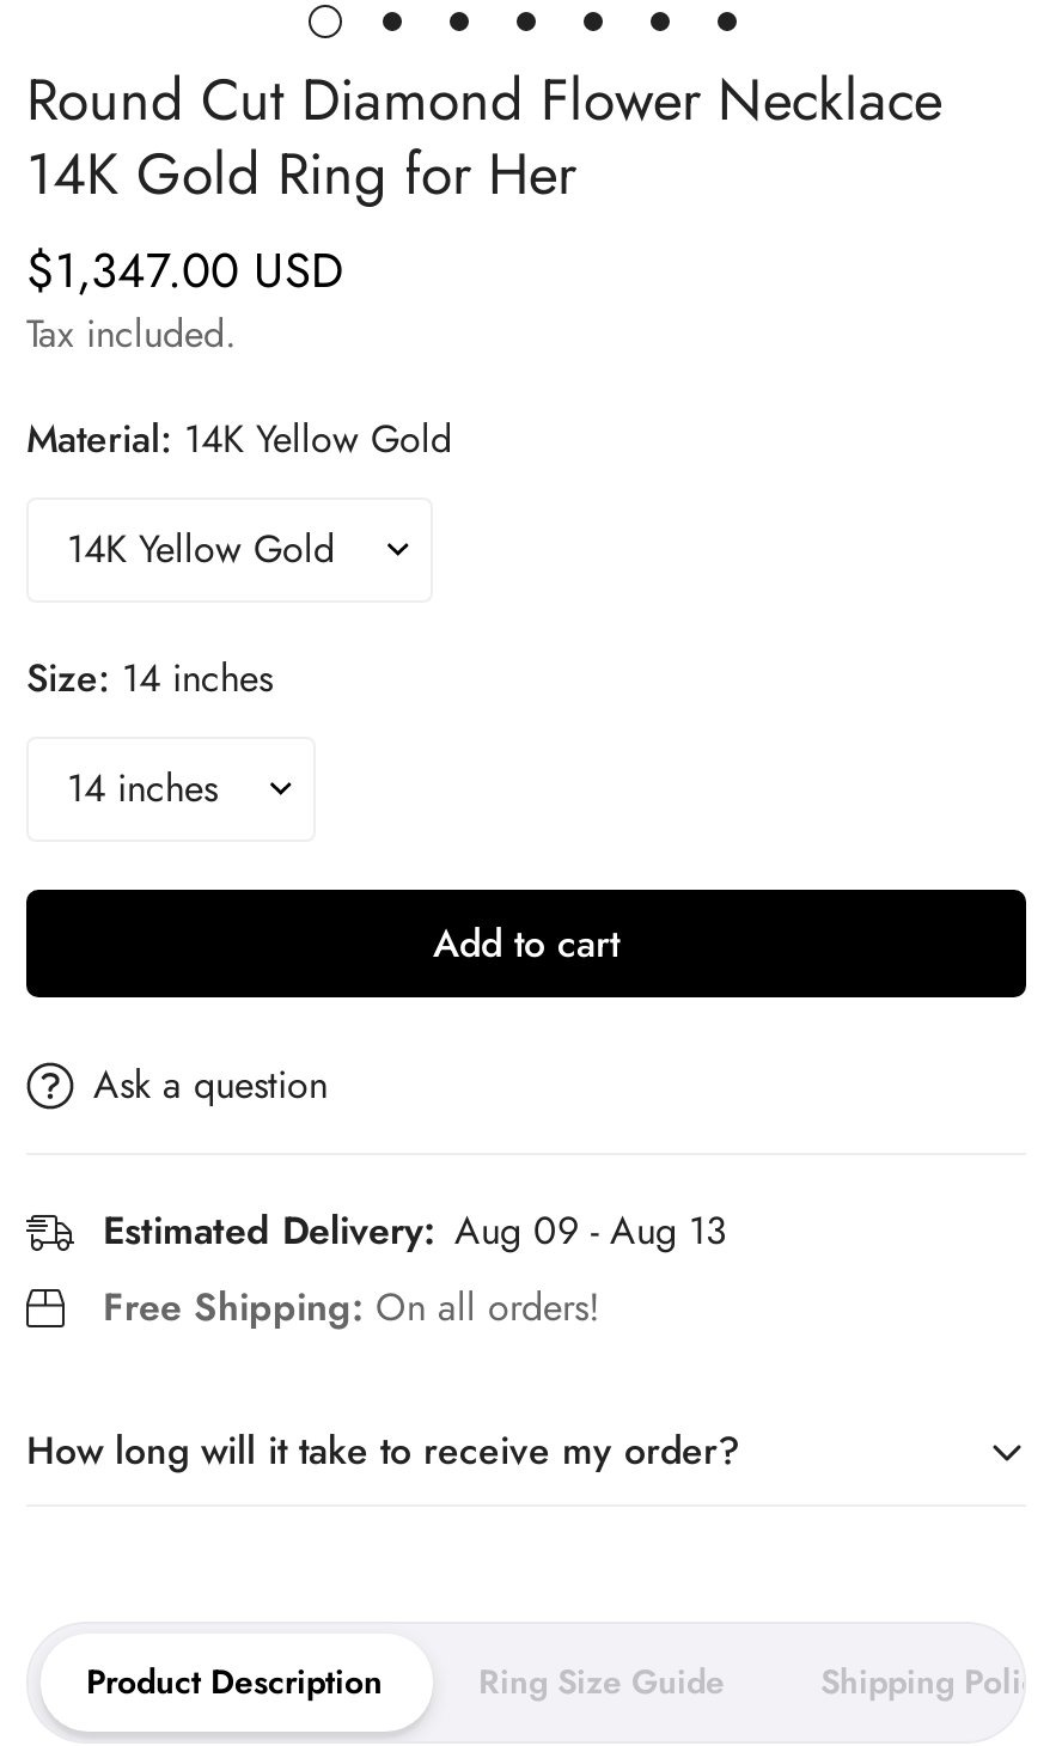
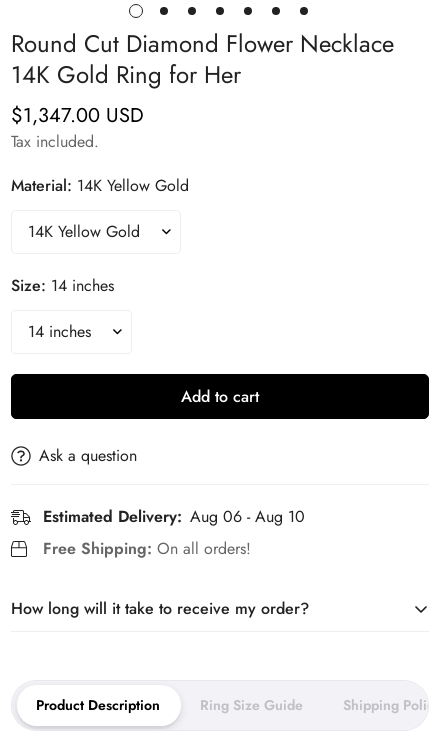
- Estimated Delivery: Aug 09 - Aug 13
+ Estimated Delivery: Aug 06 - Aug 10
